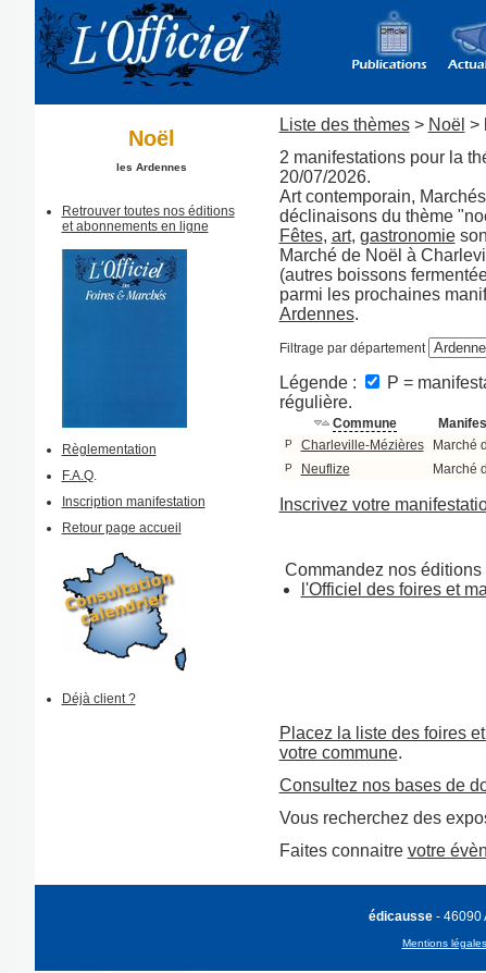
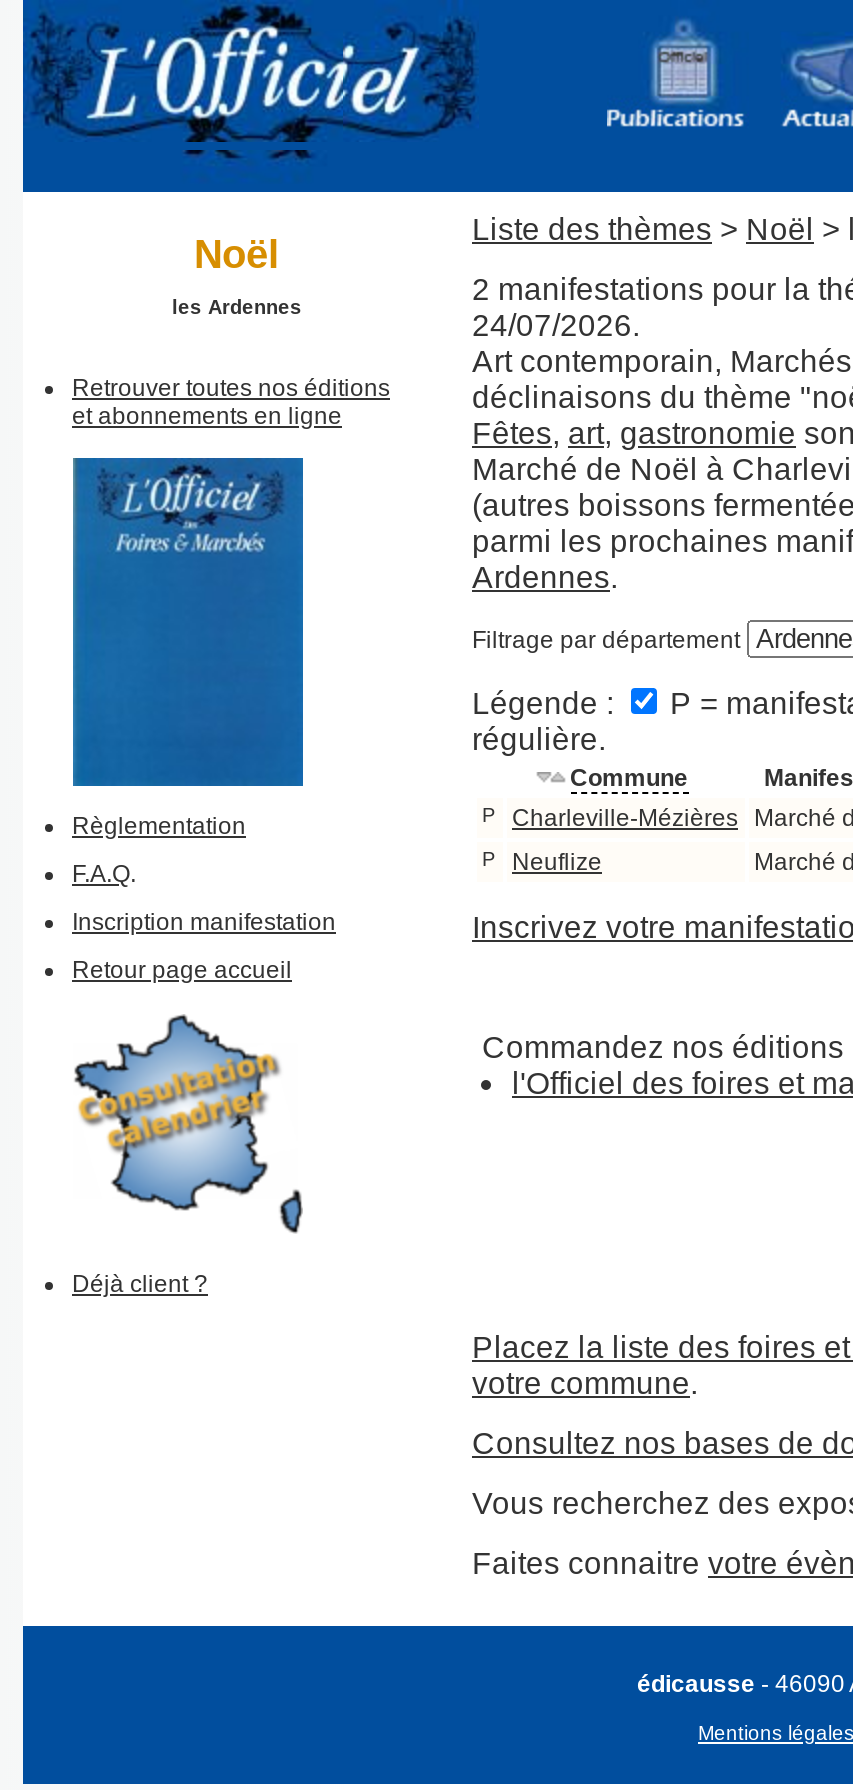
- 20/07/2026.
+ 24/07/2026.
